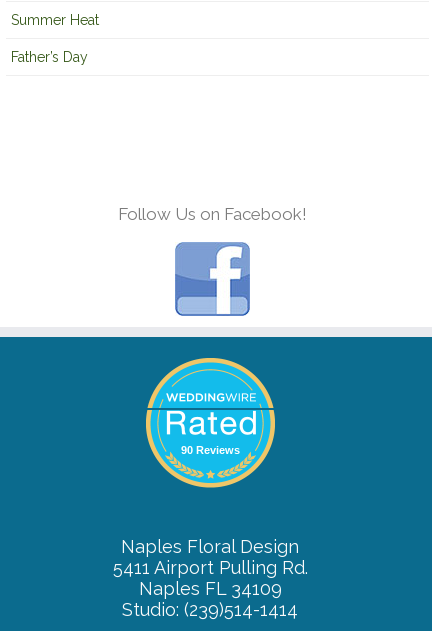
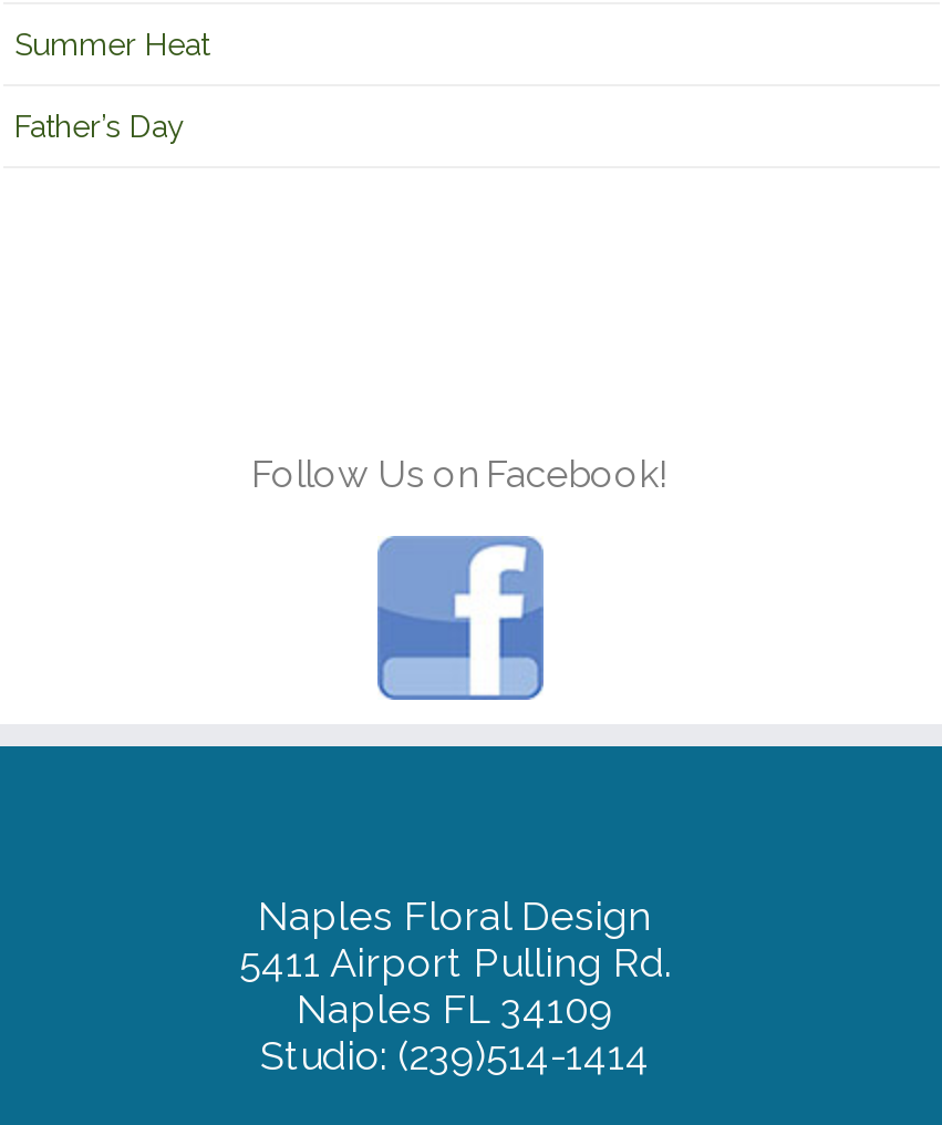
- [image]
- 90 Reviews
